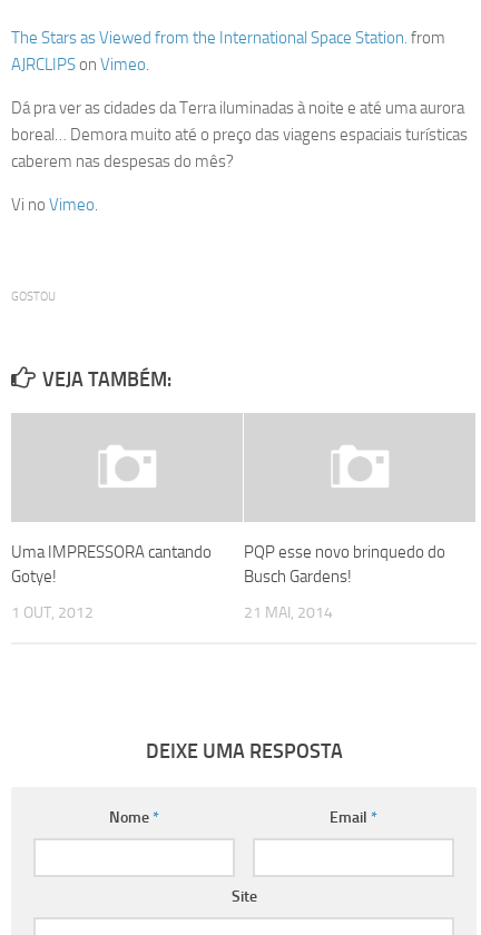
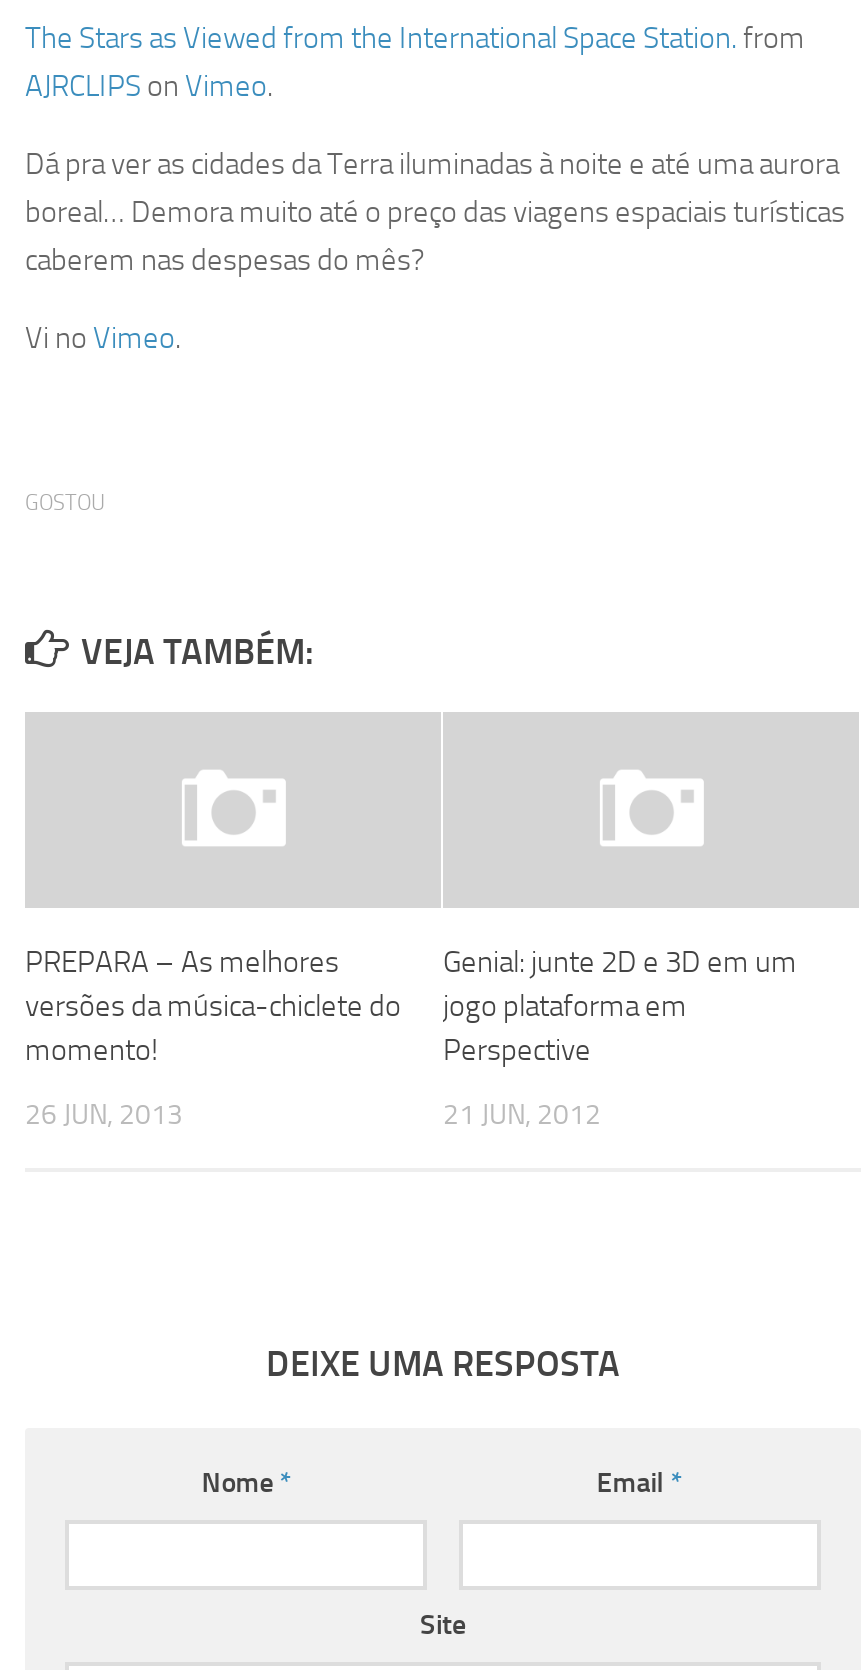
- Uma IMPRESSORA cantando
- Gotye!
+ PREPARA – As melhores
+ versões da música-chiclete do
+ momento!

- PQP esse novo brinquedo do
- Busch Gardens!
+ Genial: junte 2D e 3D em um
+ jogo plataforma em
+ Perspective

- 1 OUT, 2012
+ 26 JUN, 2013

- 21 MAI, 2014
+ 21 JUN, 2012
